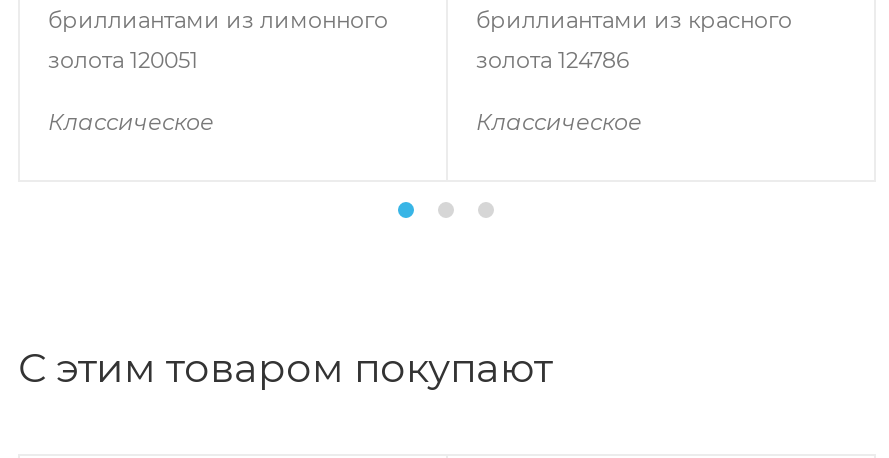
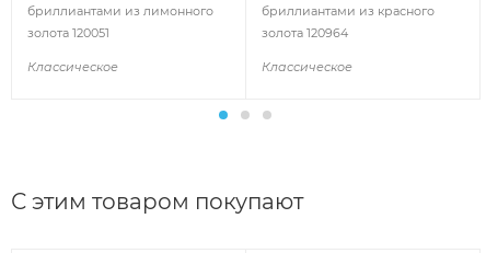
- золота 124786
+ золота 120964
